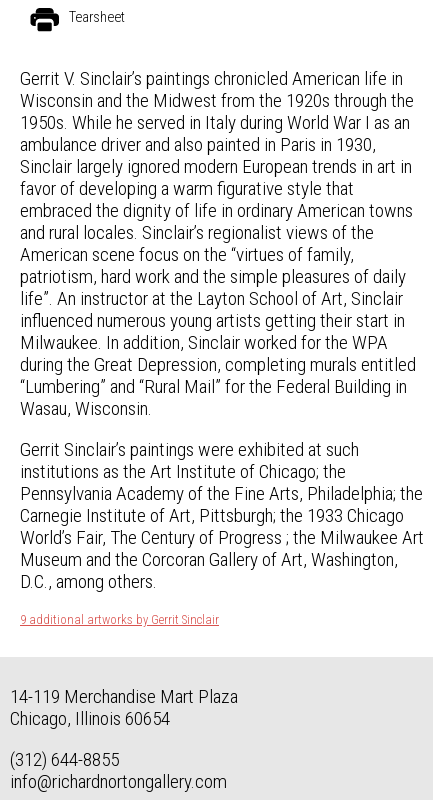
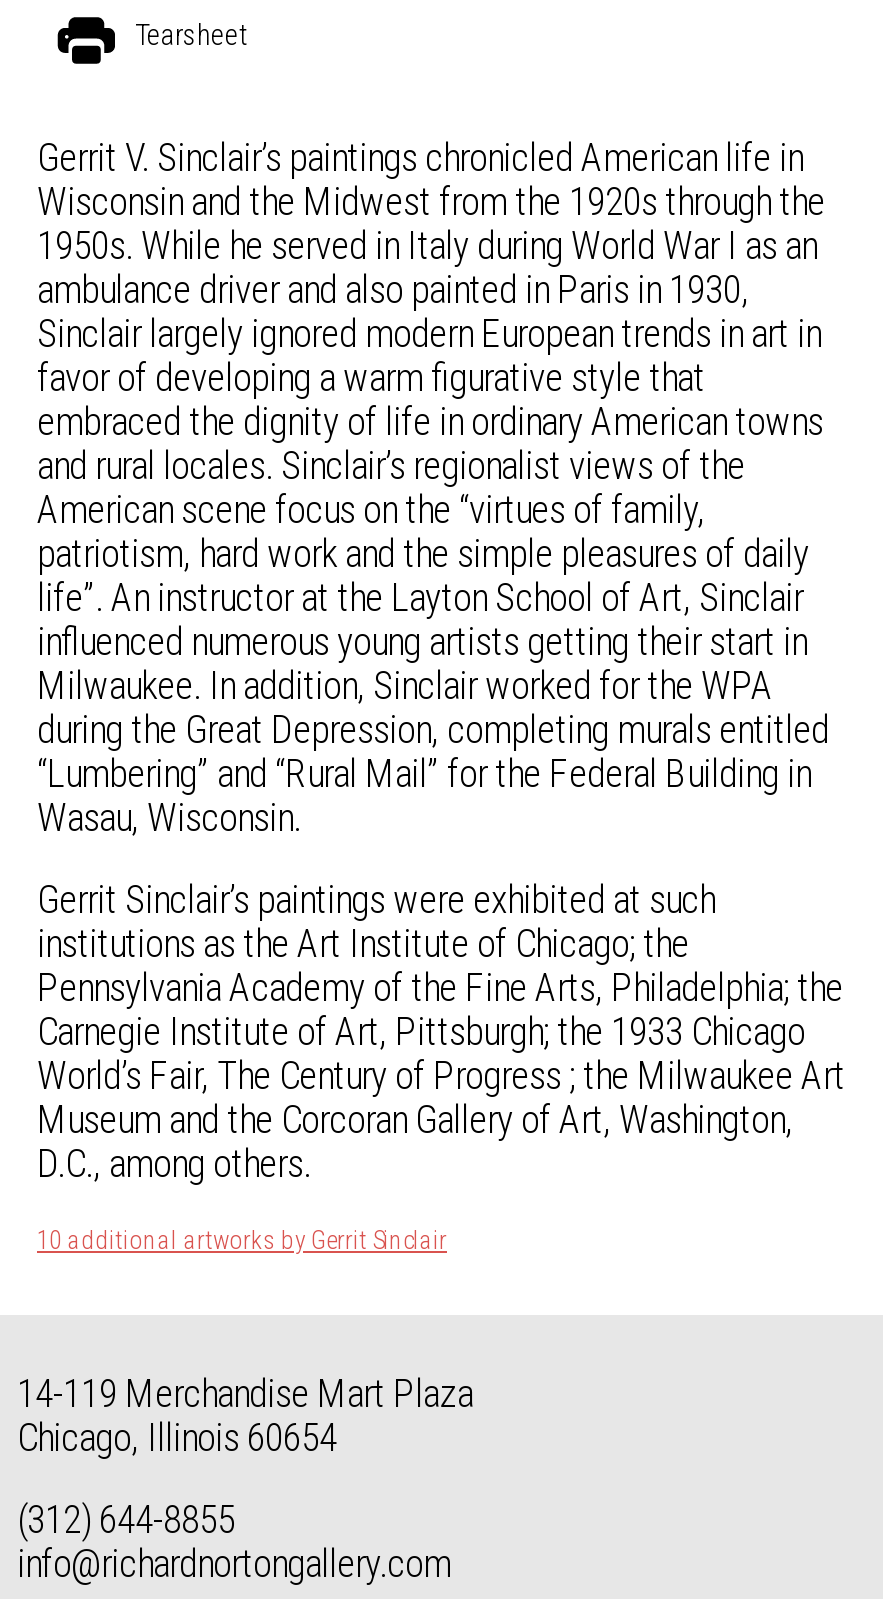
- 9 additional artworks by Gerrit Sinclair
+ 10 additional artworks by Gerrit Sinclair
